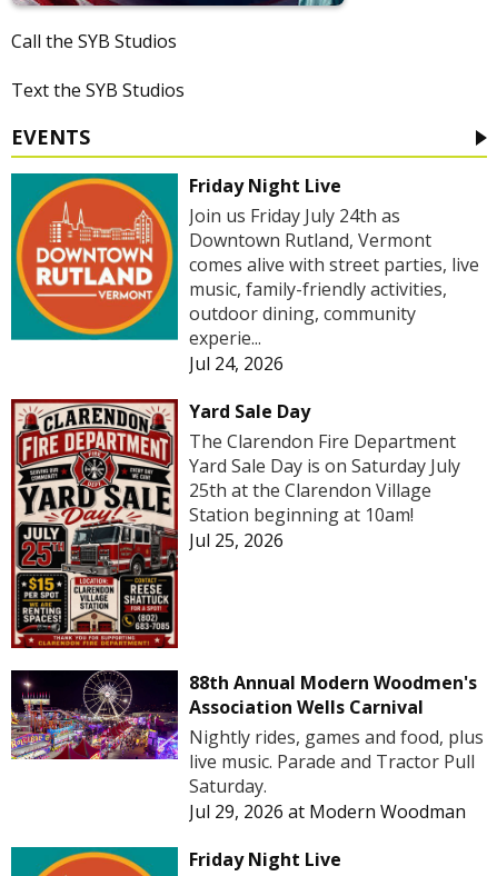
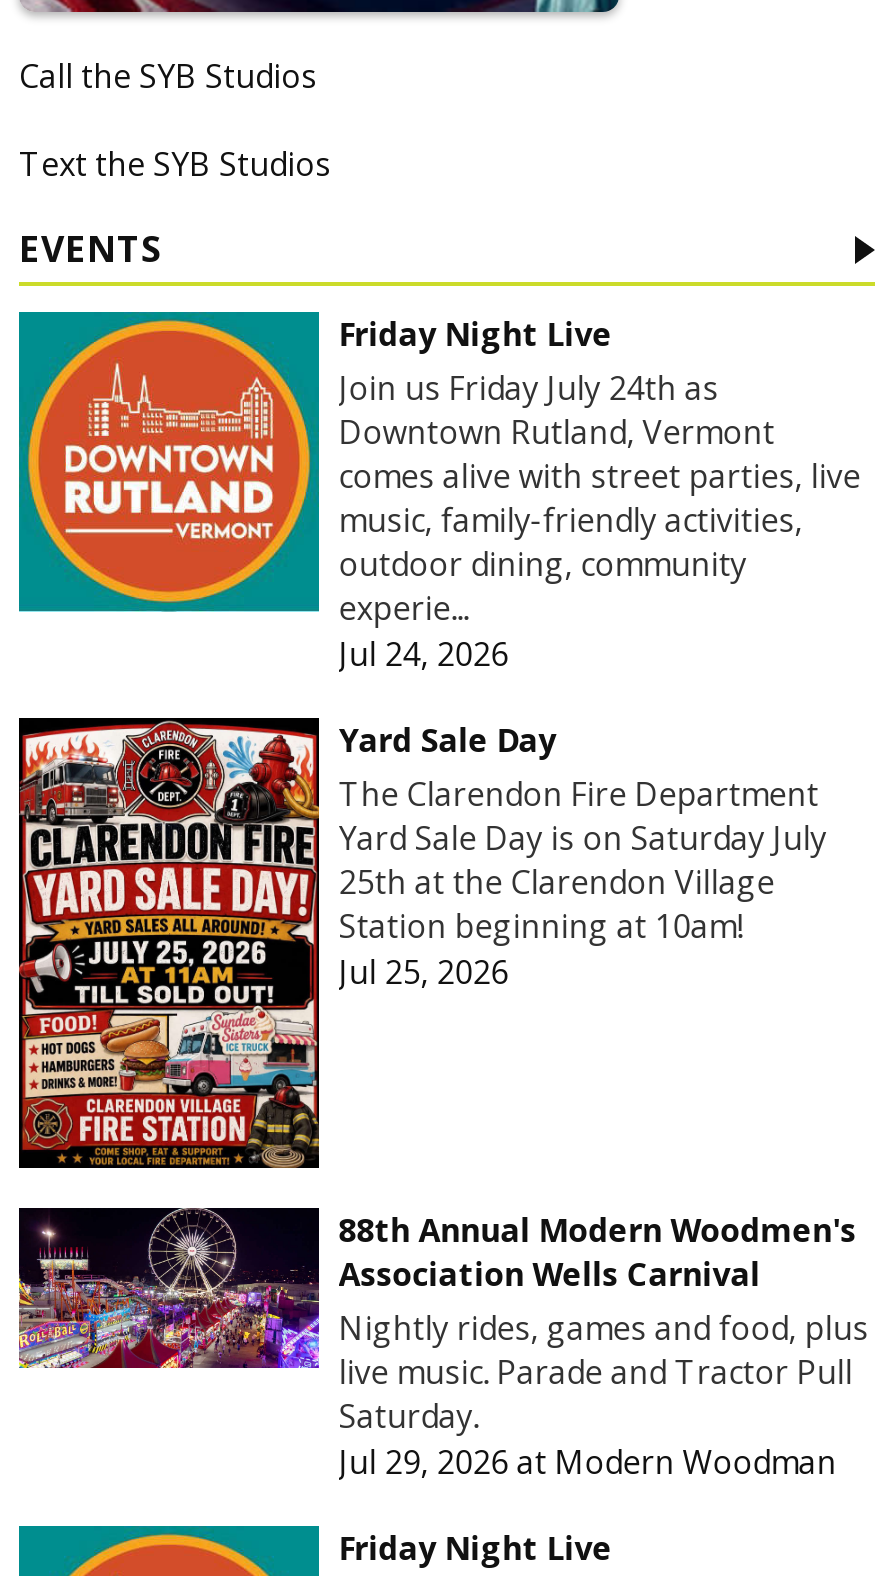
- [image]
+ [image]
